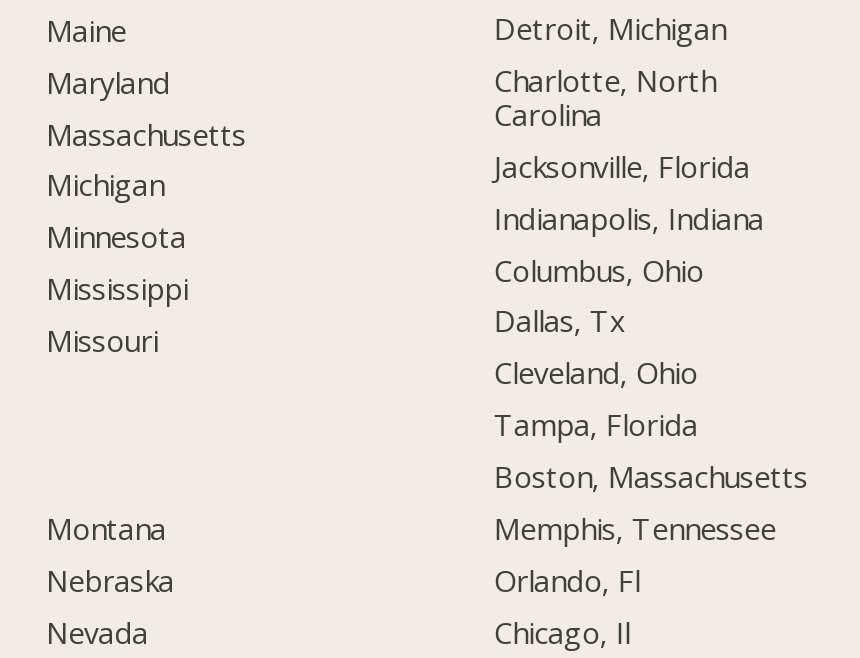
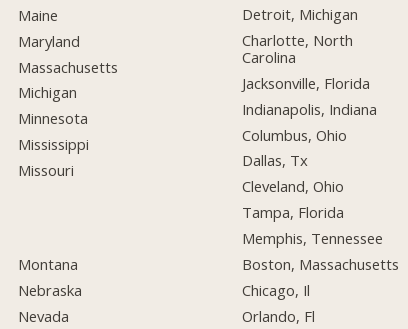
moved down: Boston, Massachusetts

moved up: Memphis, Tennessee

moved down: Orlando, Fl

moved up: Chicago, Il
